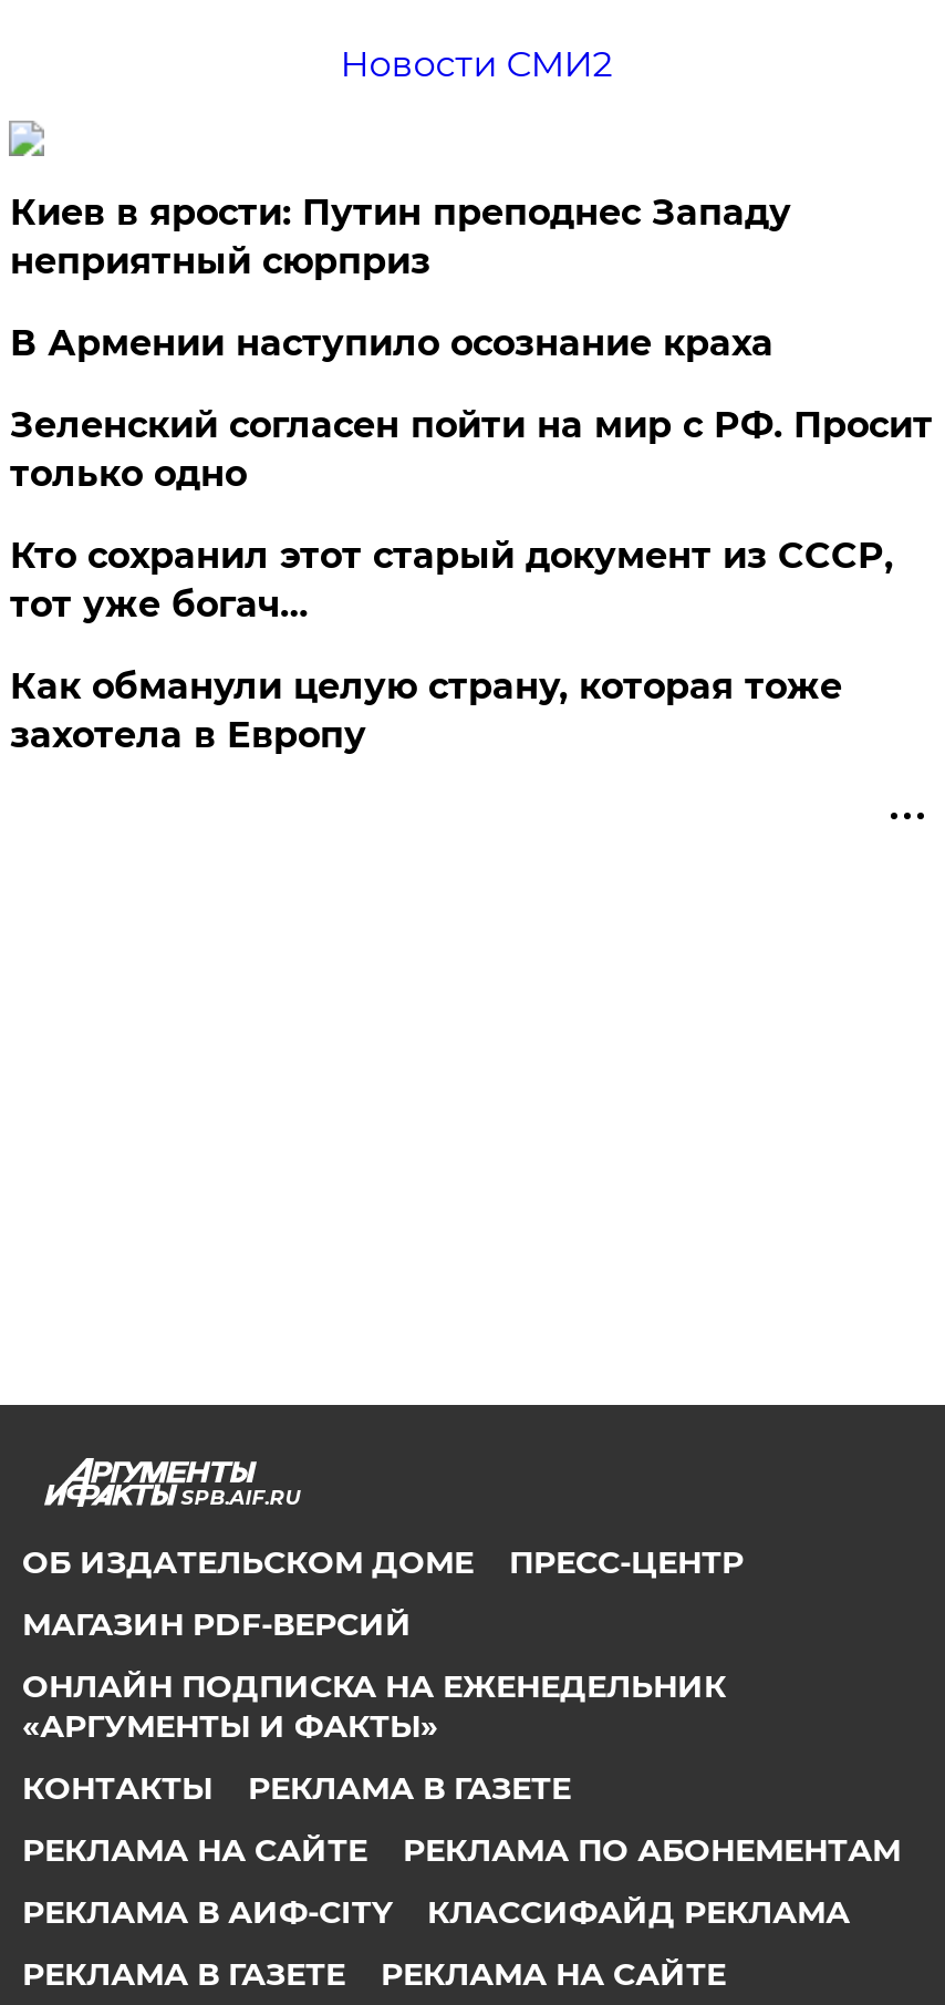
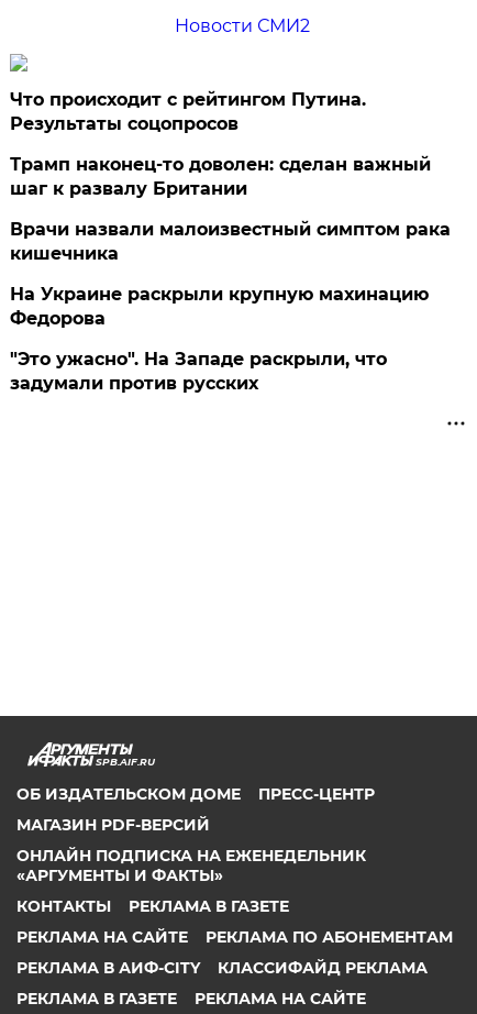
- Киев в ярости: Путин преподнес Западу
- неприятный сюрприз
+ Что происходит с рейтингом Путина.
+ Результаты соцопросов

- В Армении наступило осознание краха
+ Трамп наконец-то доволен: сделан важный
+ шаг к развалу Британии

- Зеленский согласен пойти на мир с РФ. Просит
- только одно
+ Врачи назвали малоизвестный симптом рака
+ кишечника

- Кто сохранил этот старый документ из СССР,
- тот уже богач…
+ На Украине раскрыли крупную махинацию
+ Федорова

- Как обманули целую страну, которая тоже
- захотела в Европу
+ "Это ужасно". На Западе раскрыли, что
+ задумали против русских
